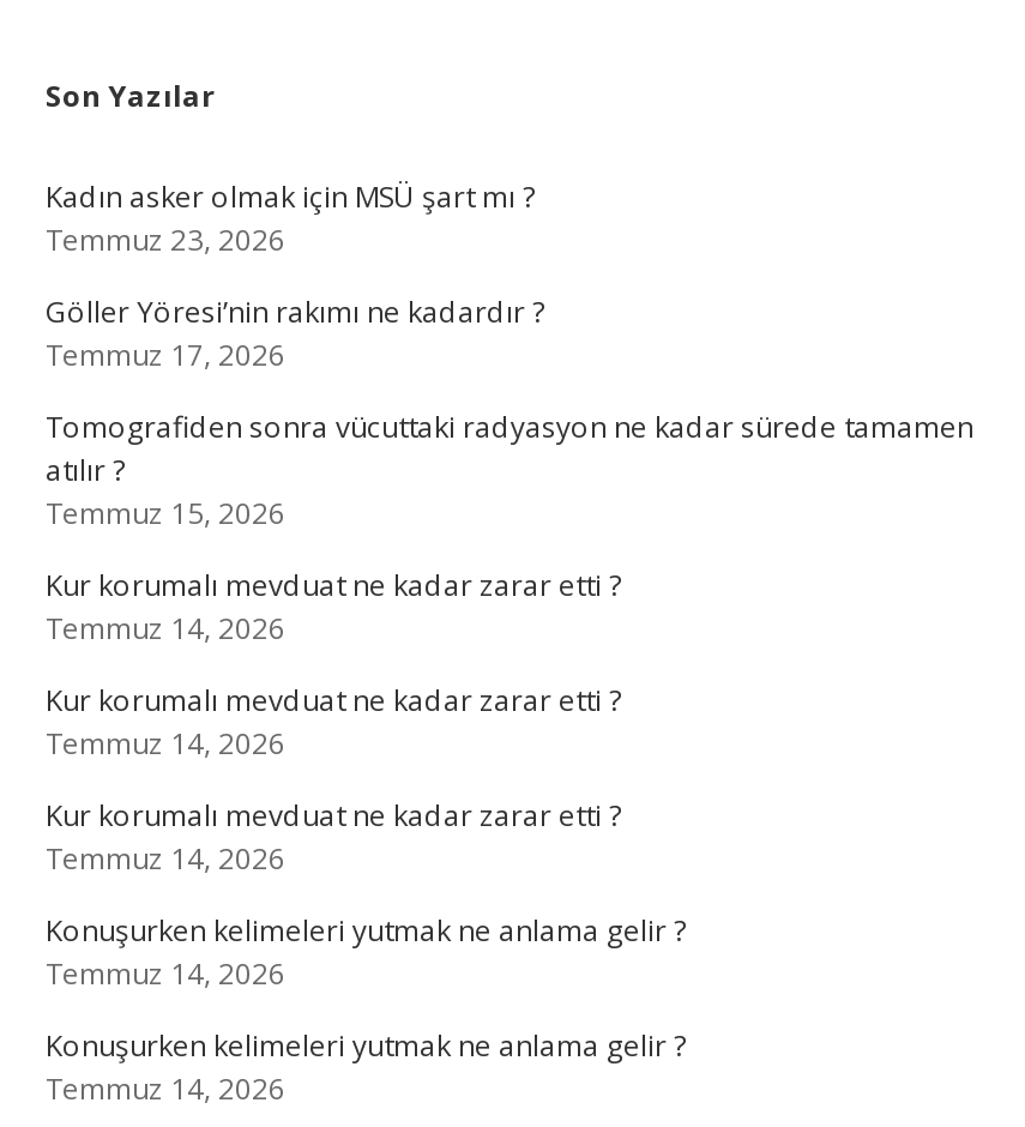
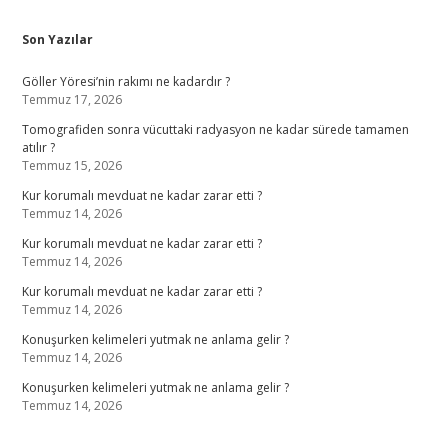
- Kadın asker olmak için MSÜ şart mı ?
- Temmuz 23, 2026
